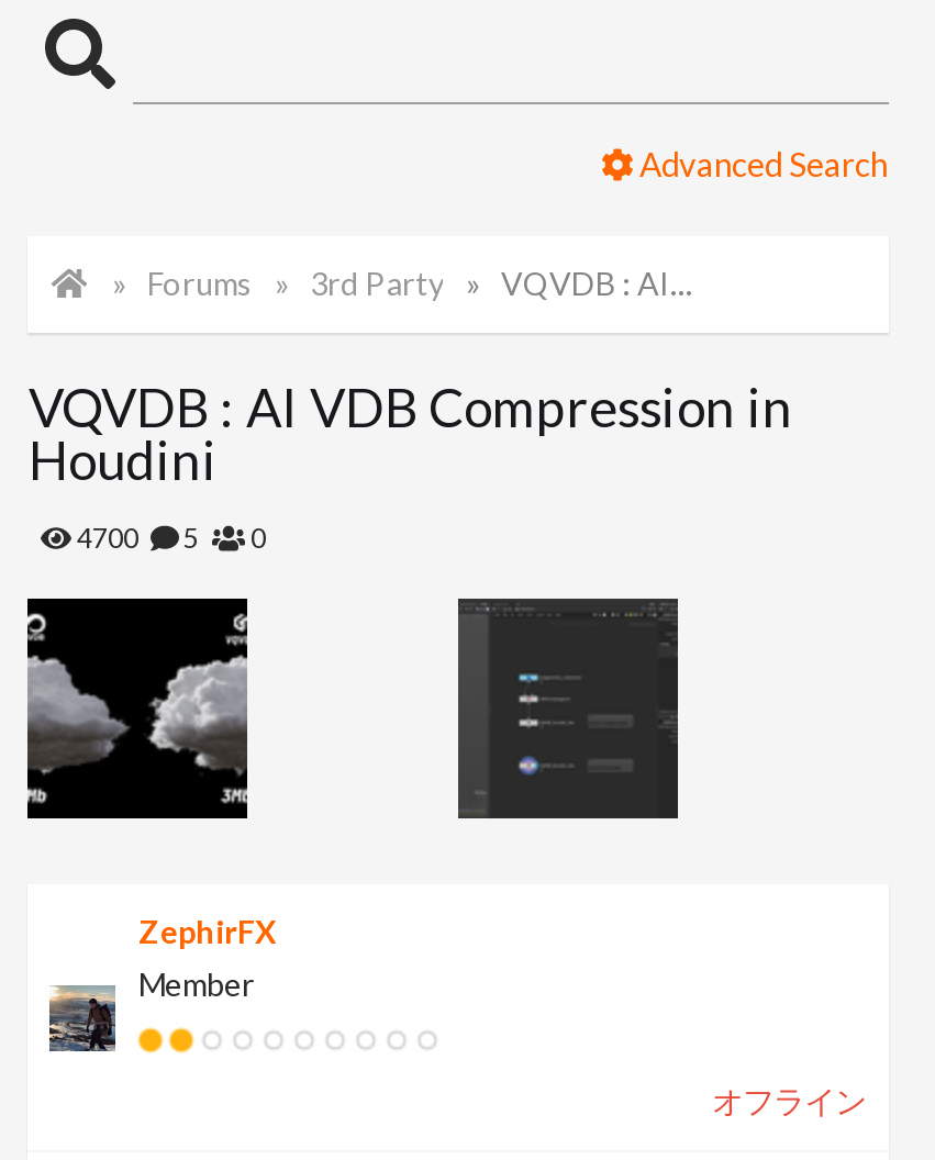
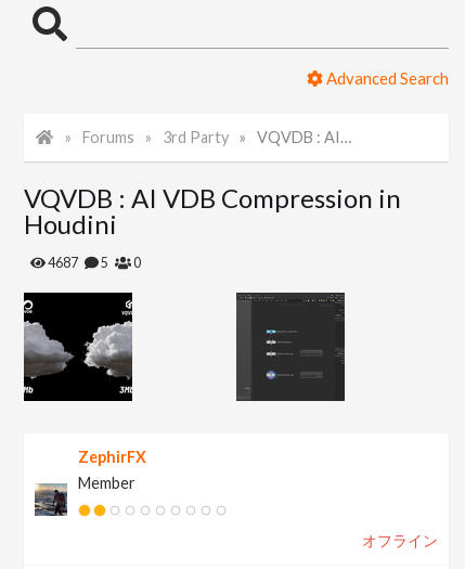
- 4700
+ 4687
